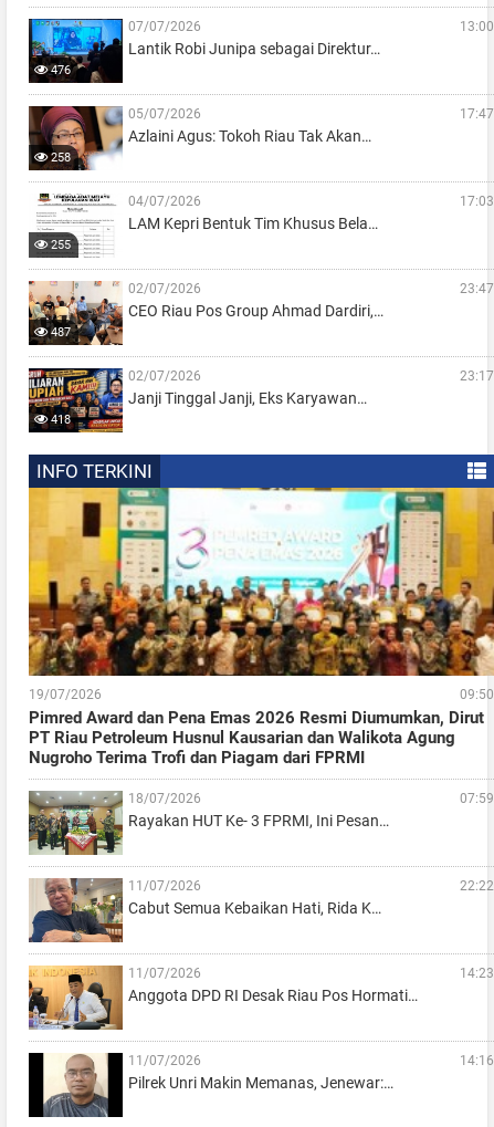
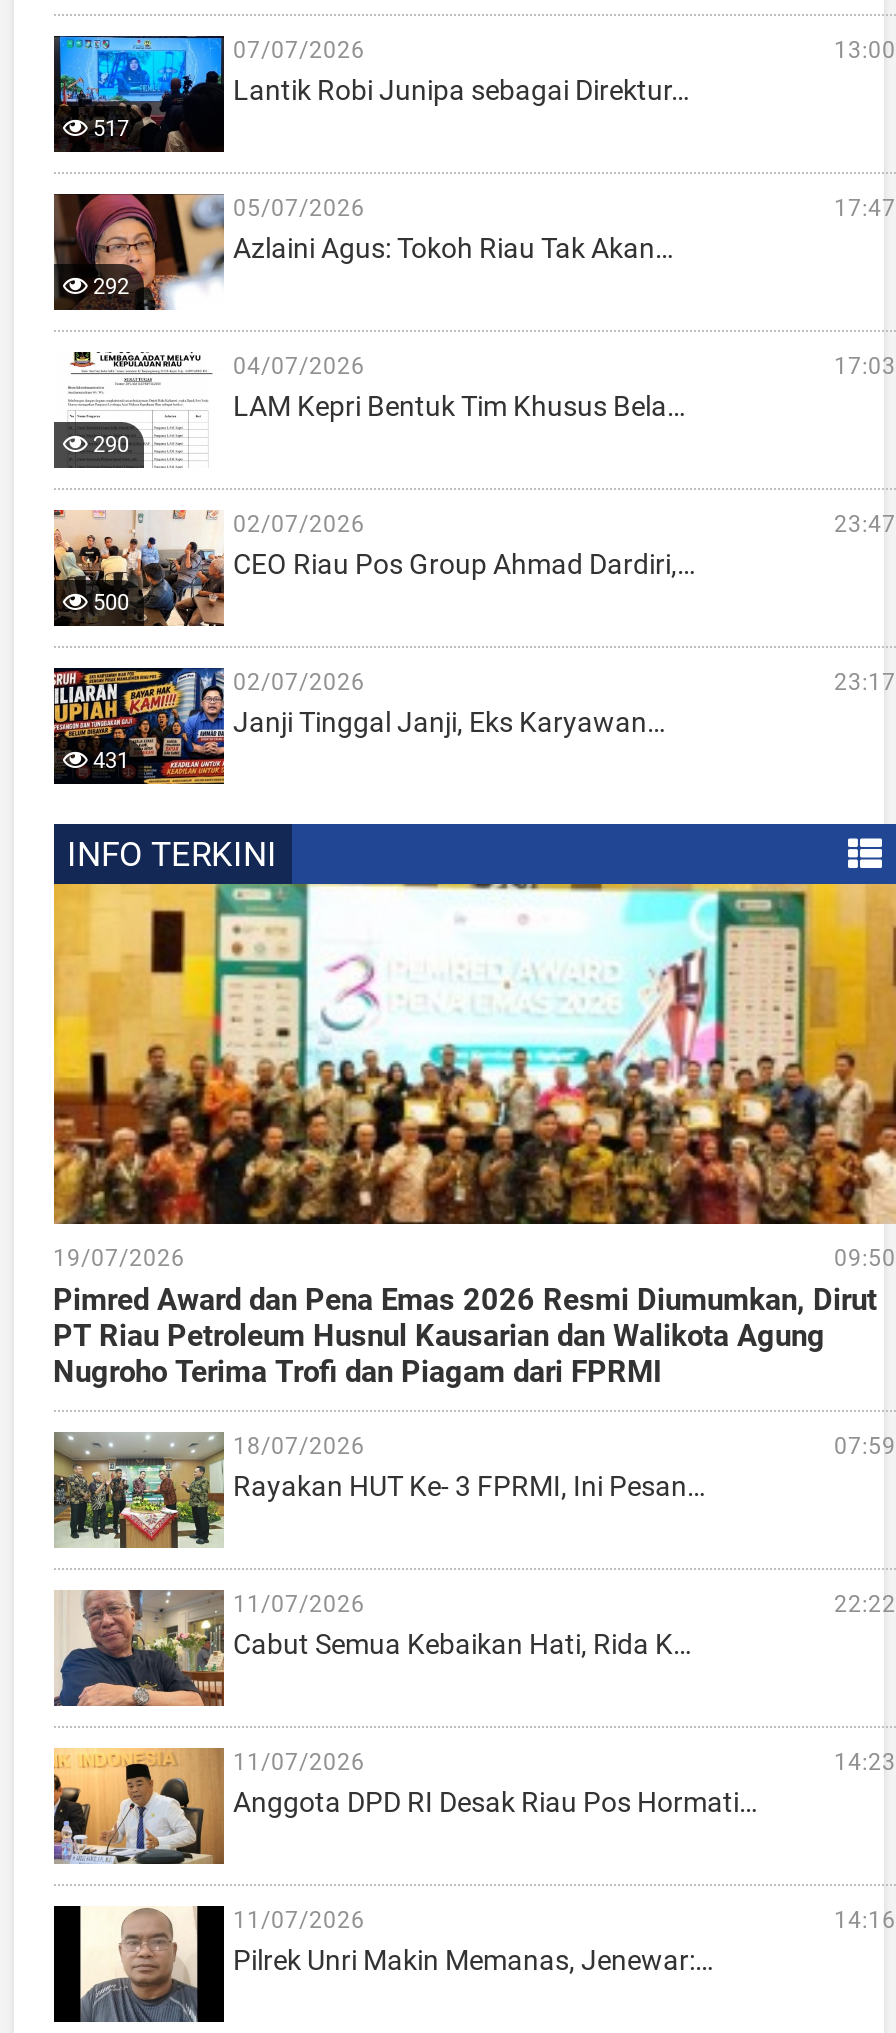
- 476
+ 517

- 258
+ 292

- 255
+ 290

- 487
+ 500

- 418
+ 431
